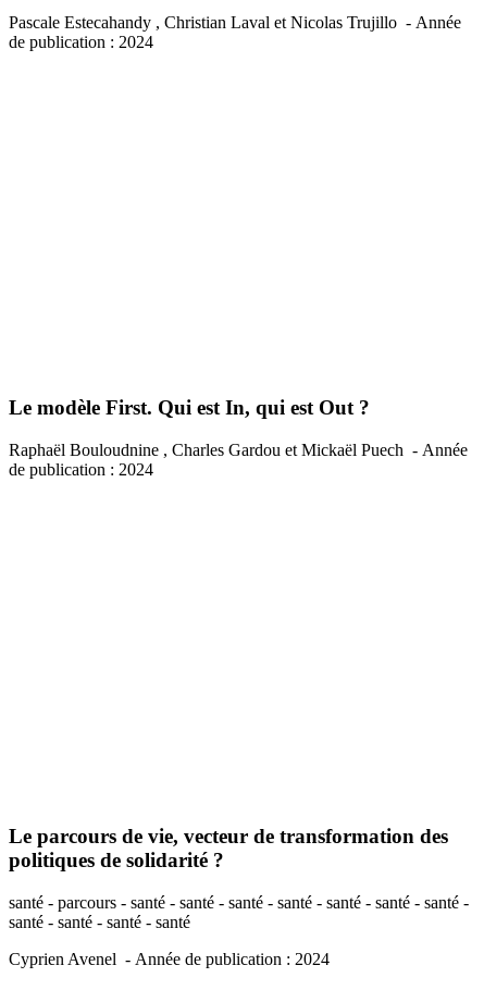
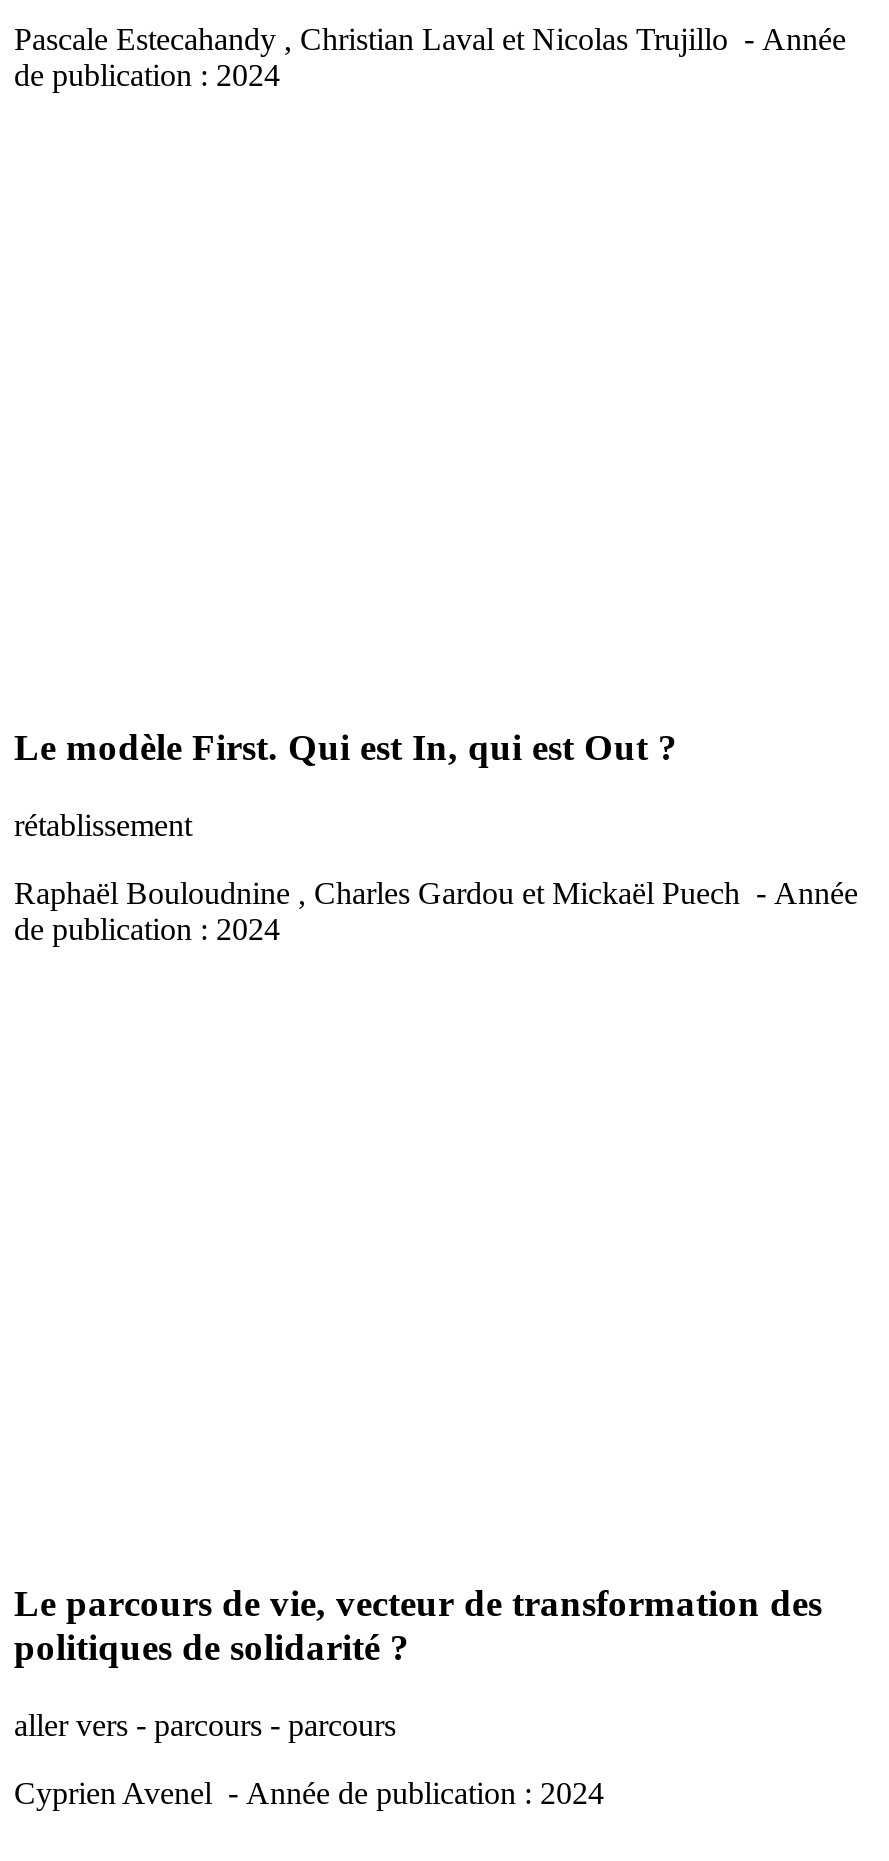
+ rétablissement

moved down: Raphaël Bouloudnine , Charles Gardou et Mickaël Puech - Année | de publication : 2024 | Le parcours de vie, vecteur de transformation des | politiques de solidarité ?

- santé - parcours - santé - santé - santé - santé - santé - santé - santé -
- santé - santé - santé - santé
+ aller vers - parcours - parcours
